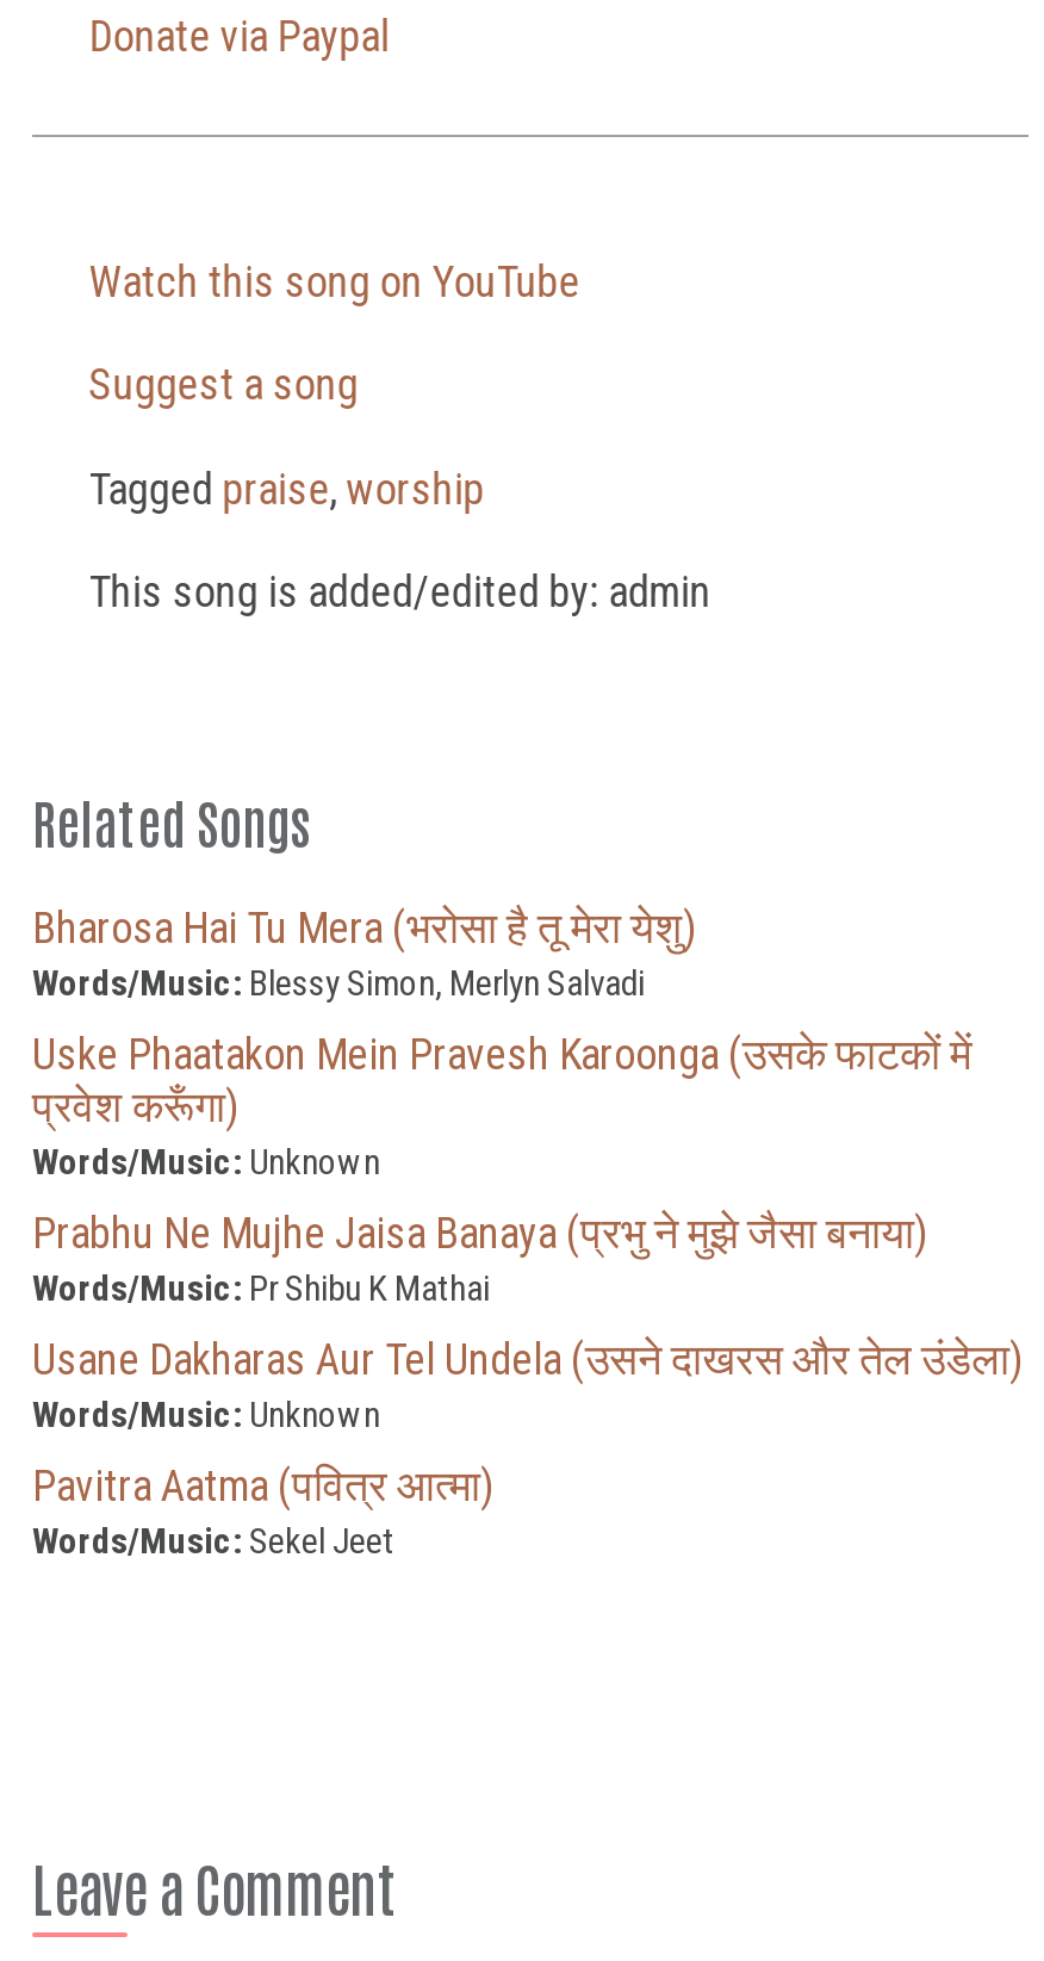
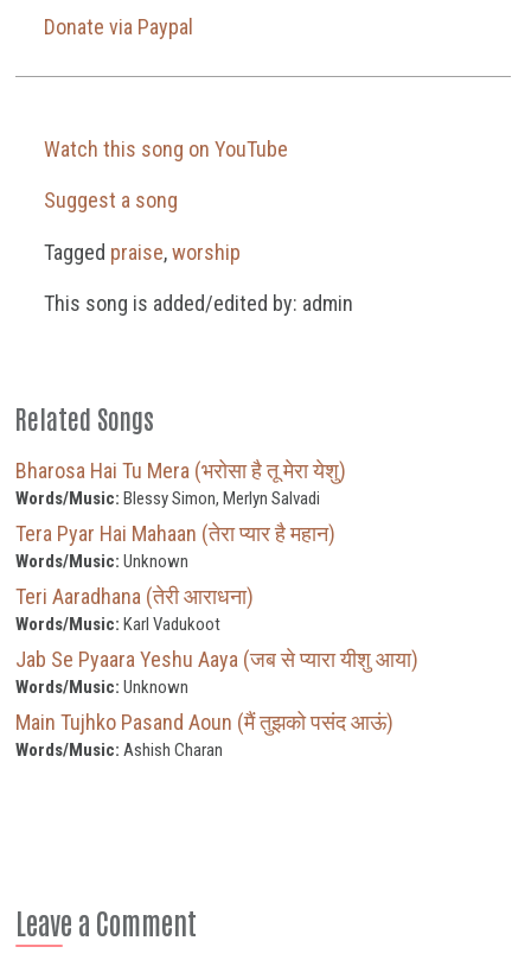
- Uske Phaatakon Mein Pravesh Karoonga (उसके फाटकों में
- प्रवेश करूँगा)
+ Tera Pyar Hai Mahaan (तेरा प्यार है महान)

- Prabhu Ne Mujhe Jaisa Banaya (प्रभु ने मुझे जैसा बनाया)
- Words/Music: Pr Shibu K Mathai
+ Teri Aaradhana (तेरी आराधना)
+ Words/Music: Karl Vadukoot

- Usane Dakharas Aur Tel Undela (उसने दाखरस और तेल उंडेला)
+ Jab Se Pyaara Yeshu Aaya (जब से प्यारा यीशु आया)

- Pavitra Aatma (पवित्र आत्मा)
- Words/Music: Sekel Jeet
+ Main Tujhko Pasand Aoun (मैं तुझको पसंद आऊं)
+ Words/Music: Ashish Charan
